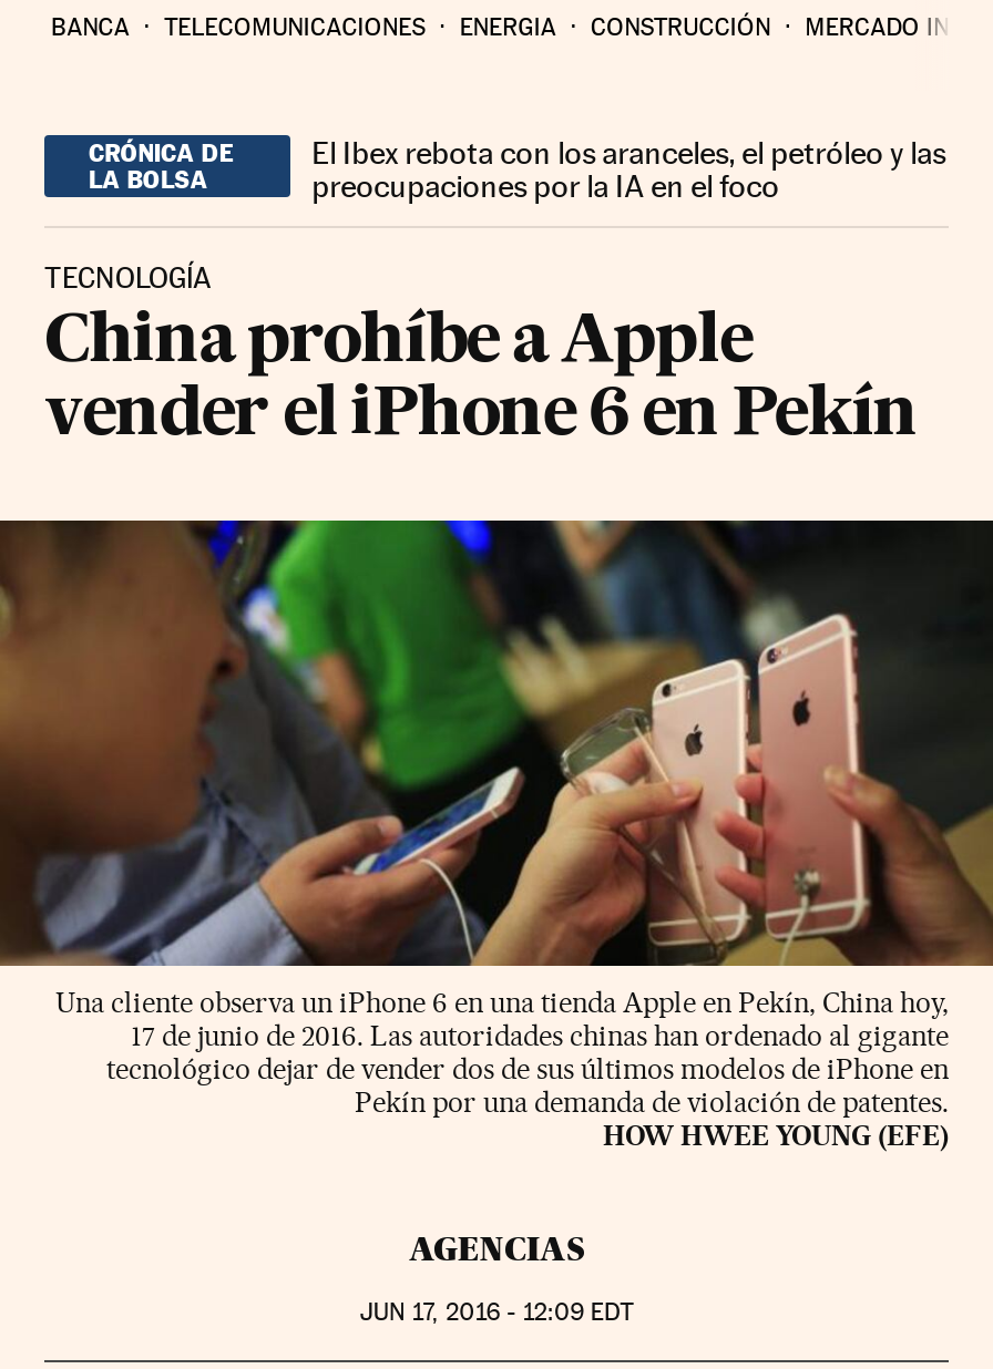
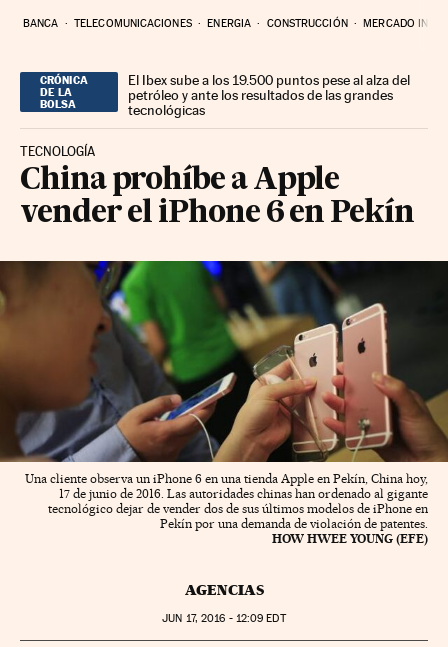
- El Ibex rebota con los aranceles, el petróleo y las
- preocupaciones por la IA en el foco
+ El Ibex sube a los 19.500 puntos pese al alza del
+ petróleo y ante los resultados de las grandes
+ tecnológicas
